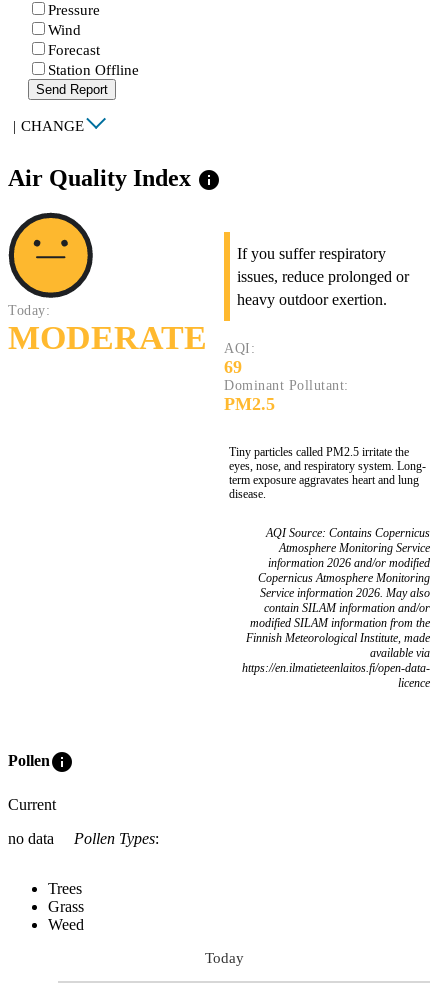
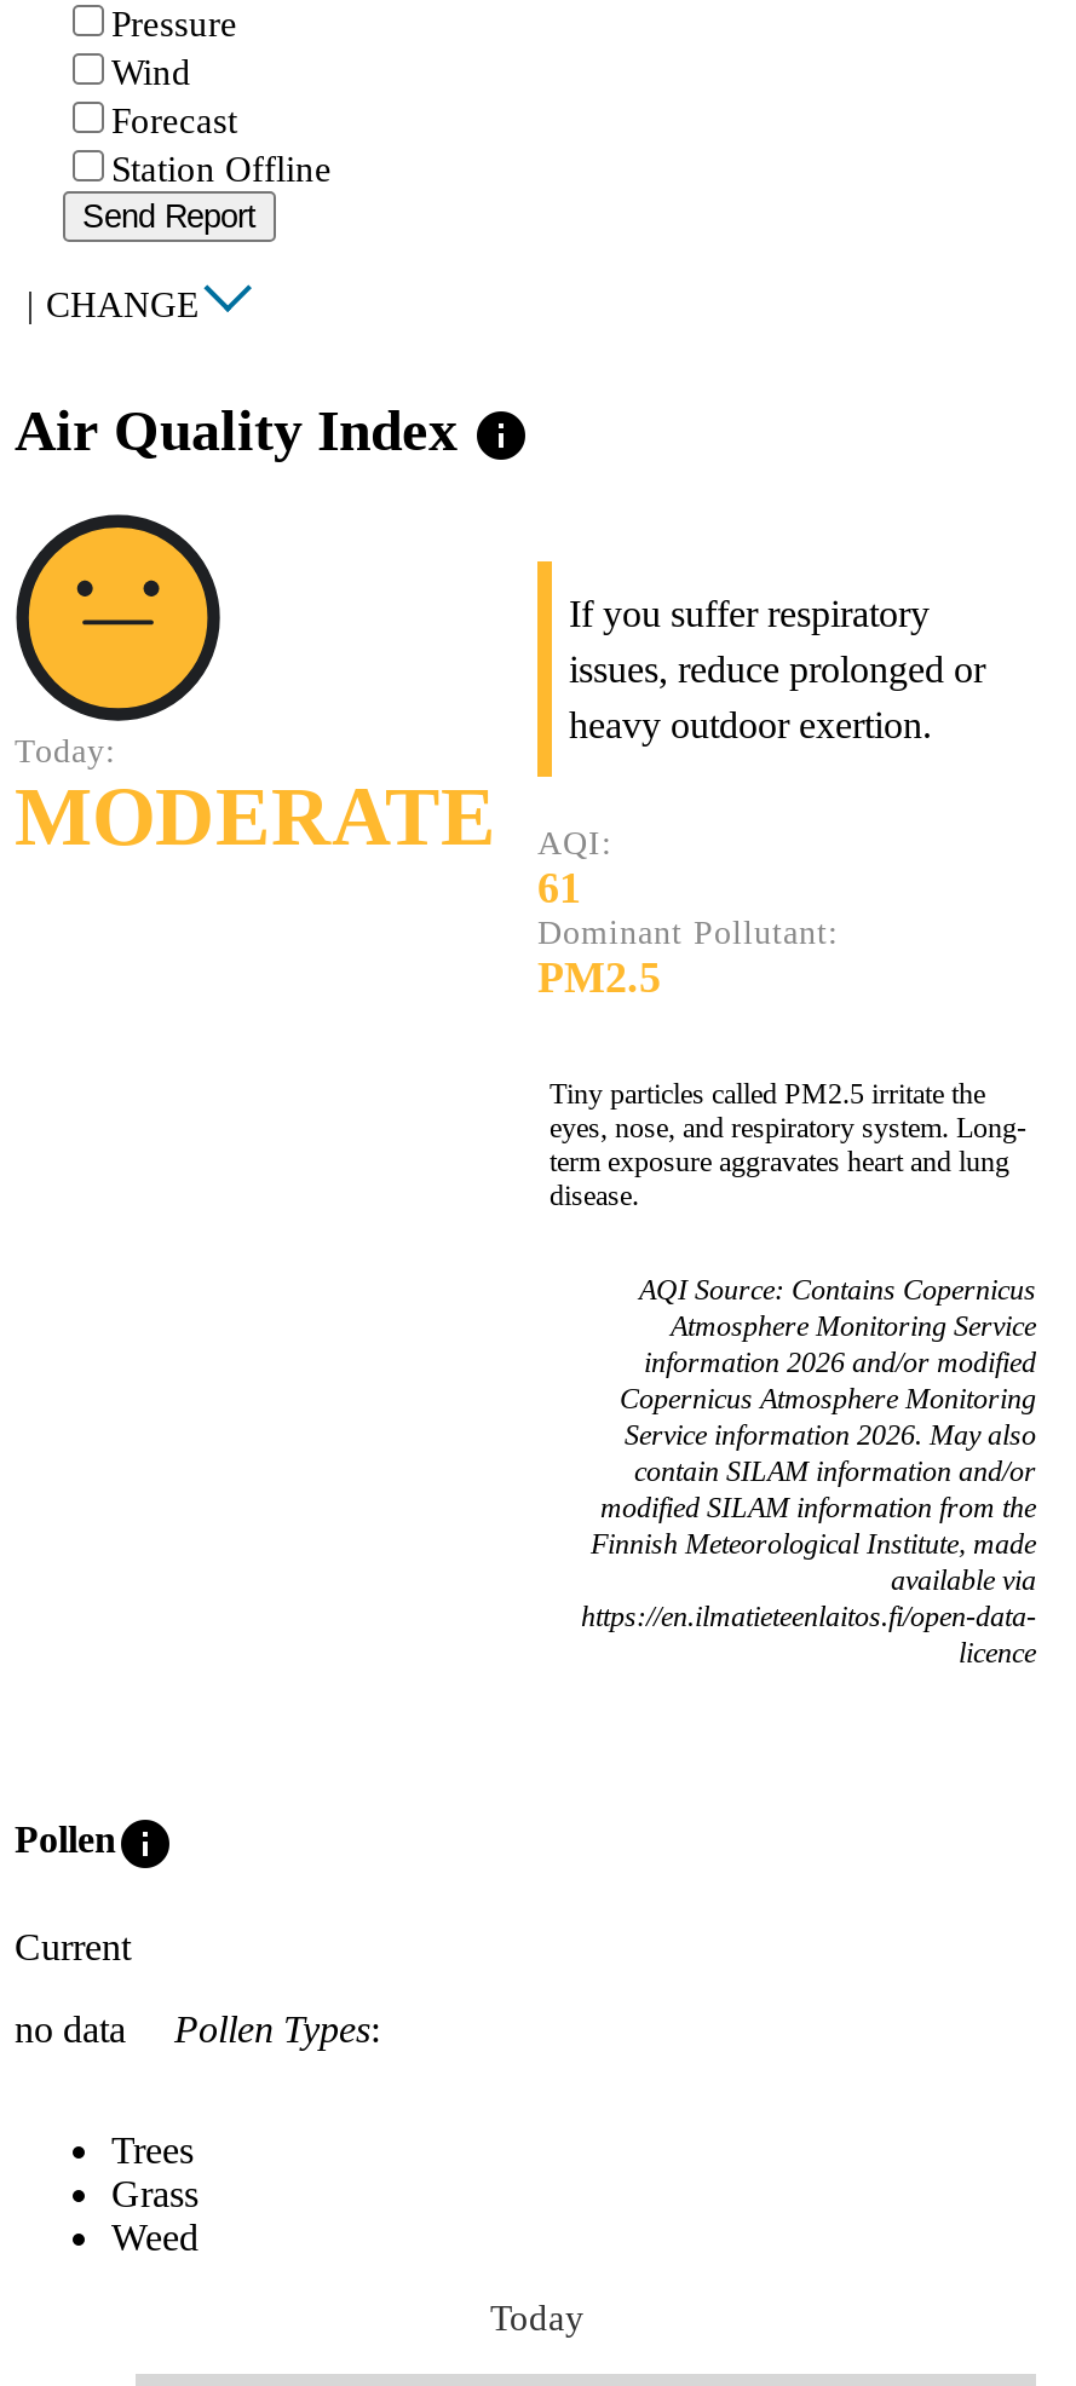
- 69
+ 61
